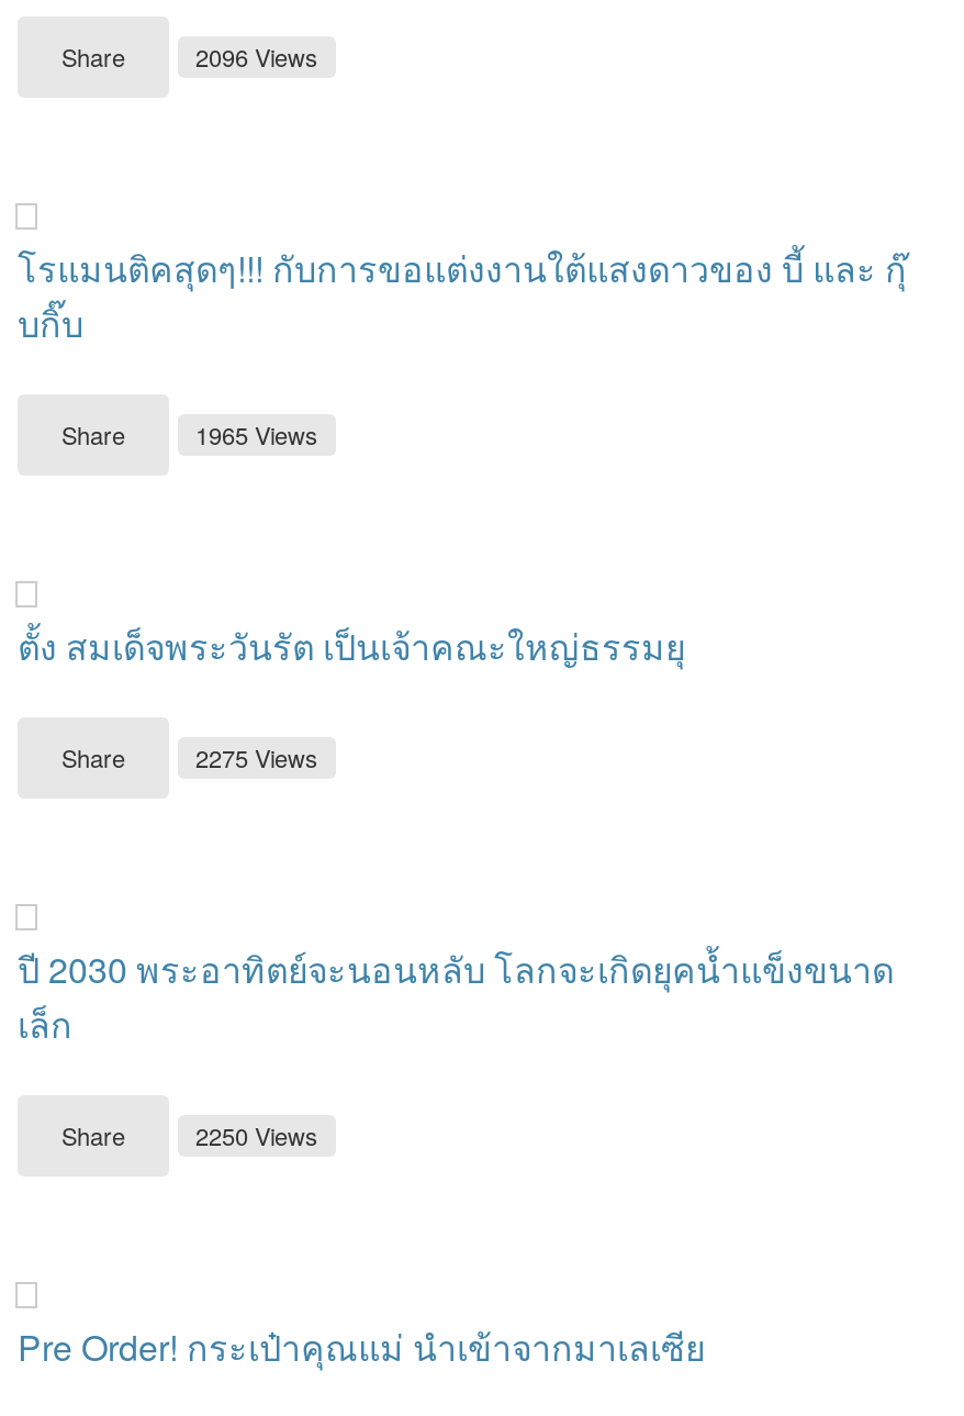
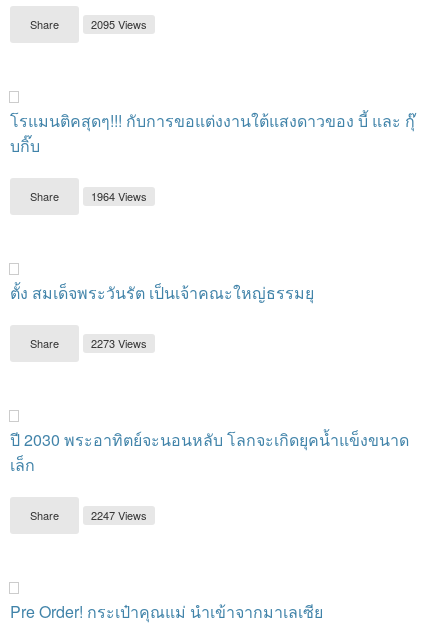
- Share 2096 Views
+ Share 2095 Views

- Share 1965 Views
+ Share 1964 Views

- Share 2275 Views
+ Share 2273 Views

- Share 2250 Views
+ Share 2247 Views
